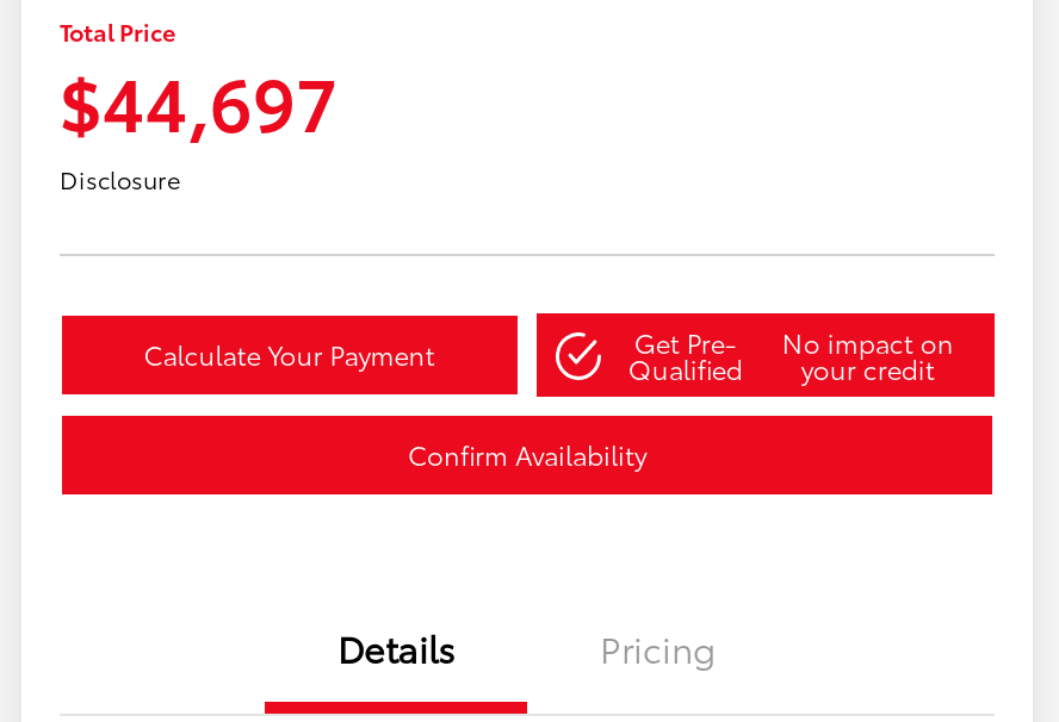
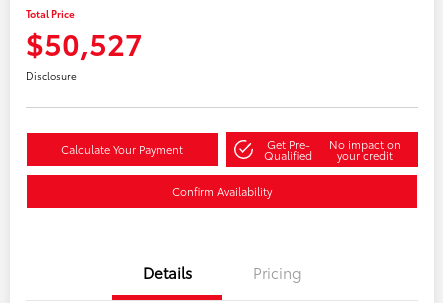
- $44,697
+ $50,527
